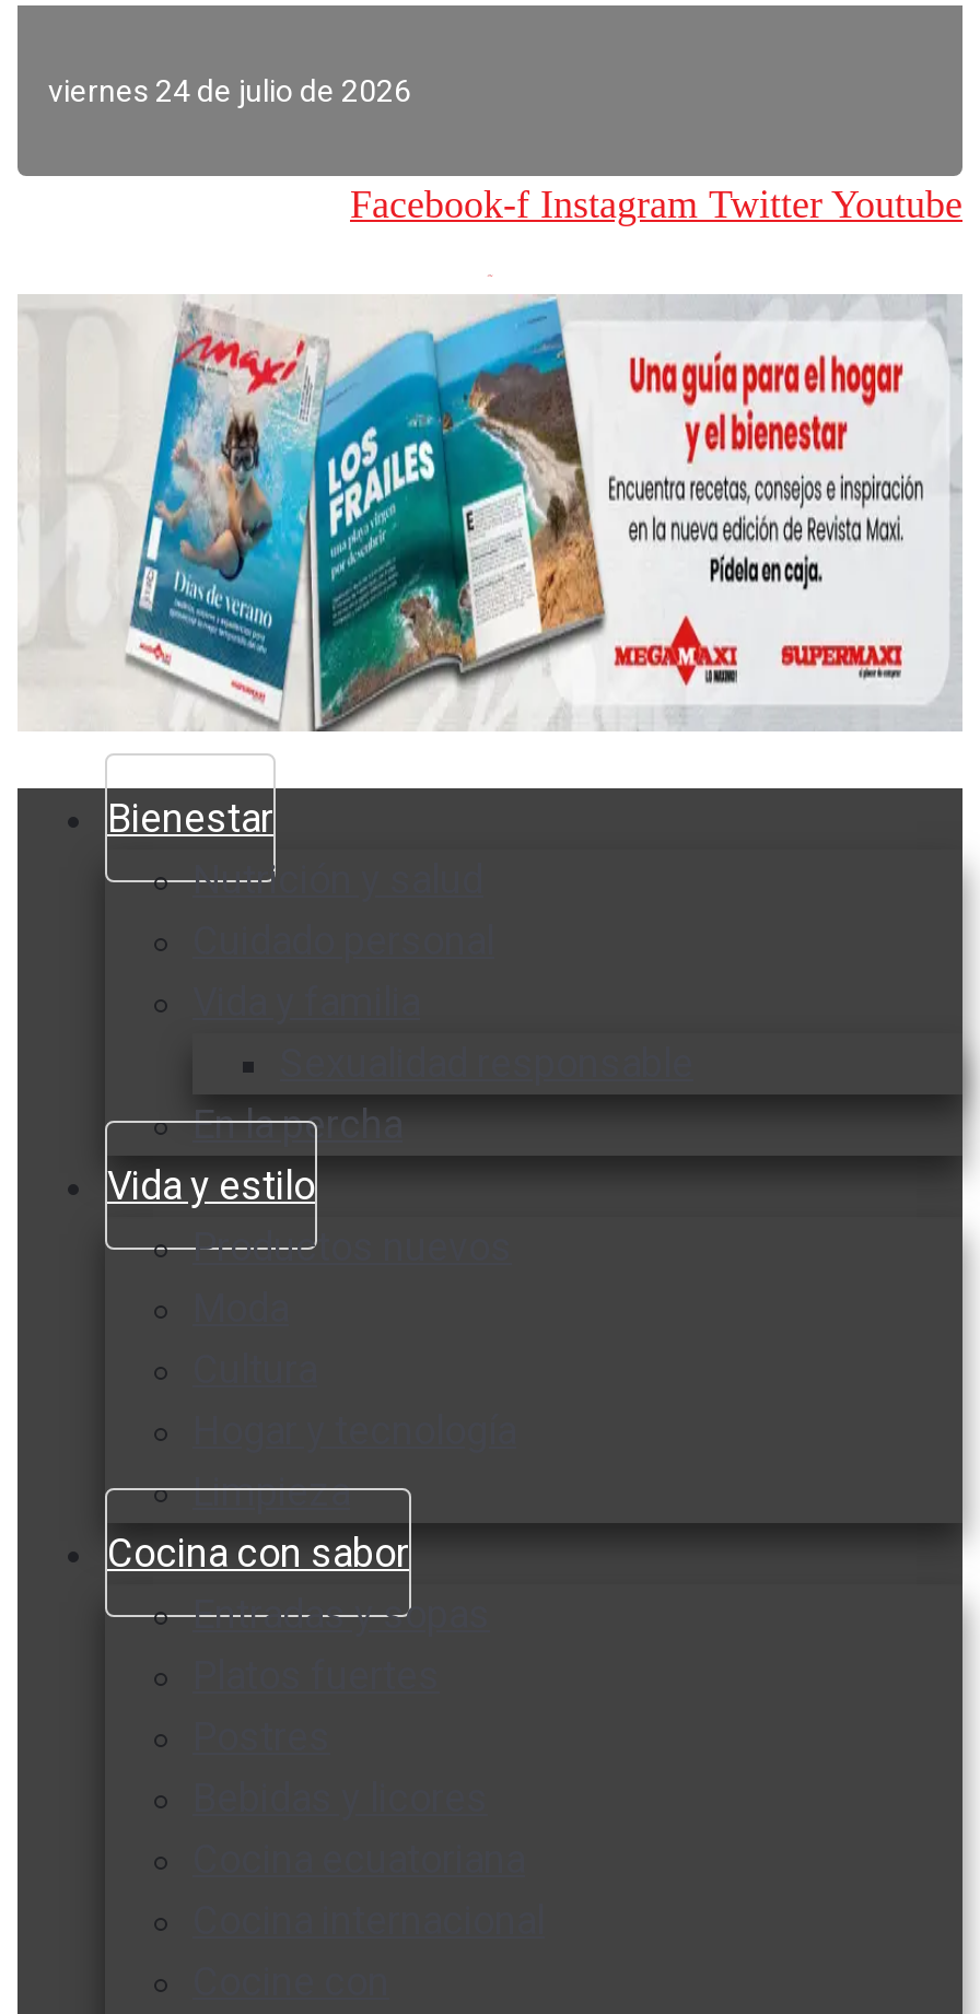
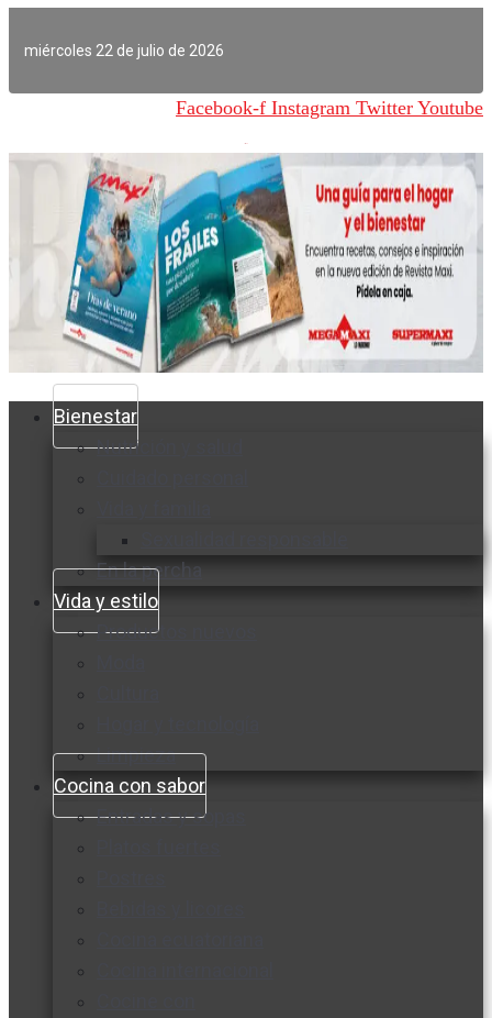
- viernes 24 de julio de 2026
+ miércoles 22 de julio de 2026
